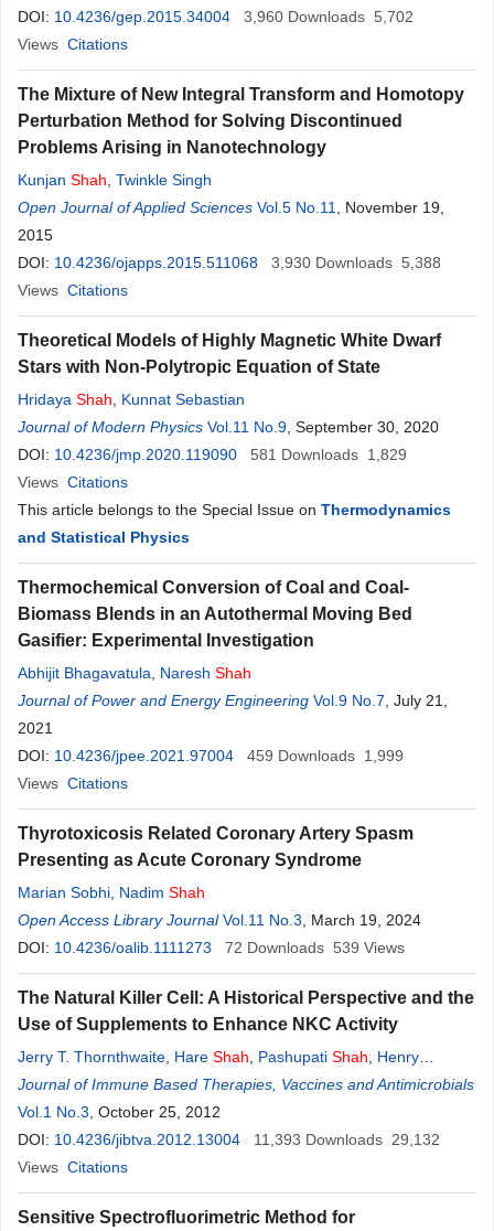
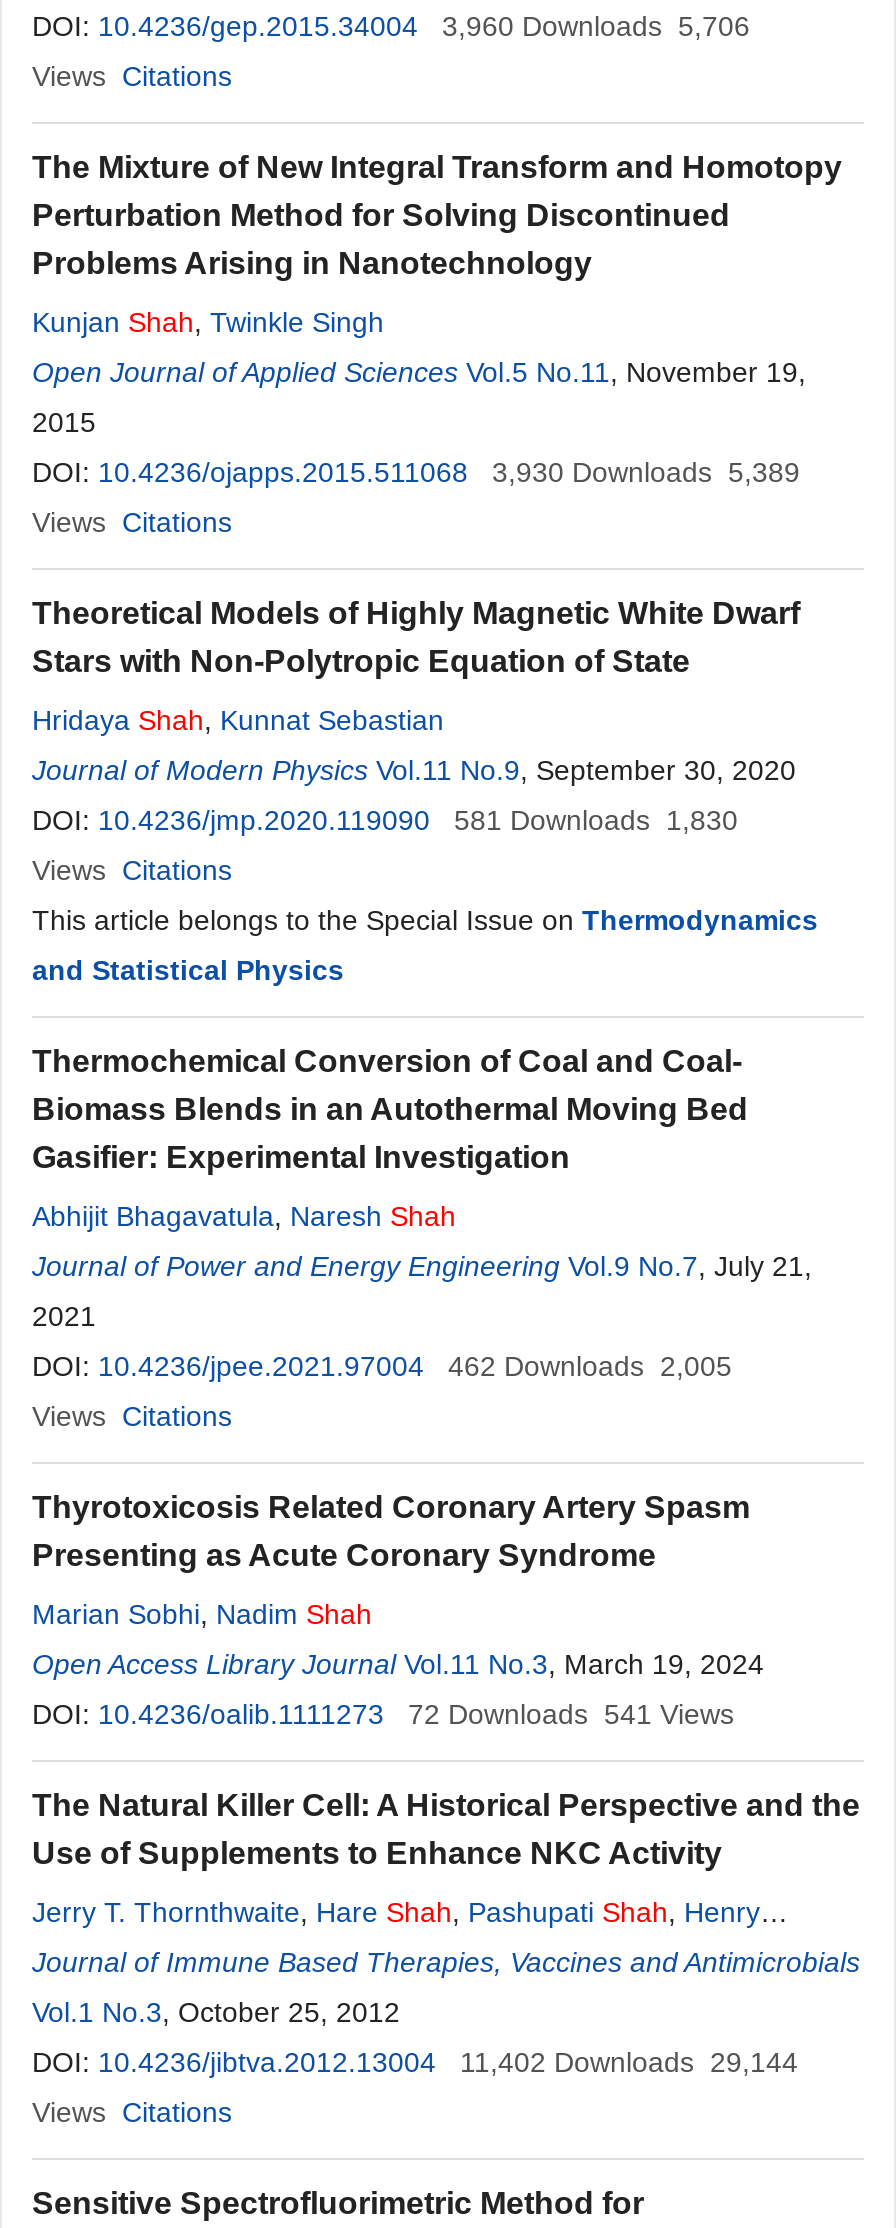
- DOI: 10.4236/gep.2015.34004 3,960 Downloads 5,702
+ DOI: 10.4236/gep.2015.34004 3,960 Downloads 5,706

- DOI: 10.4236/ojapps.2015.511068 3,930 Downloads 5,388
+ DOI: 10.4236/ojapps.2015.511068 3,930 Downloads 5,389

- DOI: 10.4236/jmp.2020.119090 581 Downloads 1,829
+ DOI: 10.4236/jmp.2020.119090 581 Downloads 1,830

- DOI: 10.4236/jpee.2021.97004 459 Downloads 1,999
+ DOI: 10.4236/jpee.2021.97004 462 Downloads 2,005

- 72 Downloads 539 Views
+ 72 Downloads 541 Views

- DOI: 10.4236/jibtva.2012.13004 11,393 Downloads 29,132
+ DOI: 10.4236/jibtva.2012.13004 11,402 Downloads 29,144
